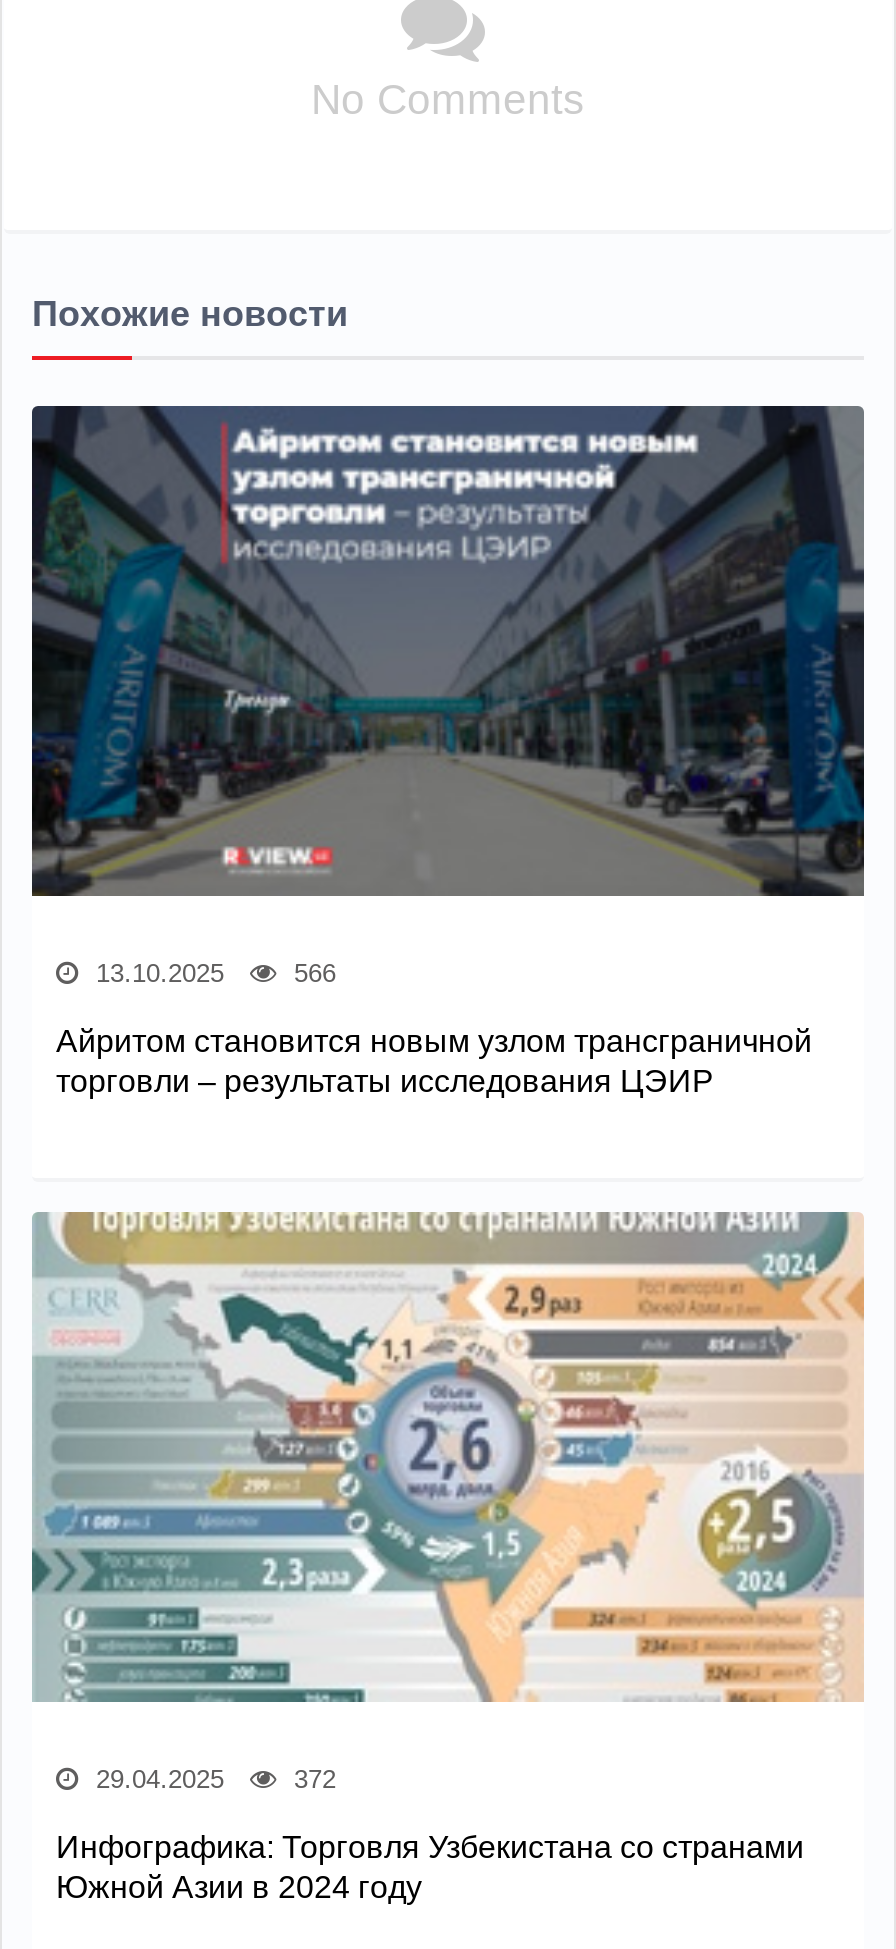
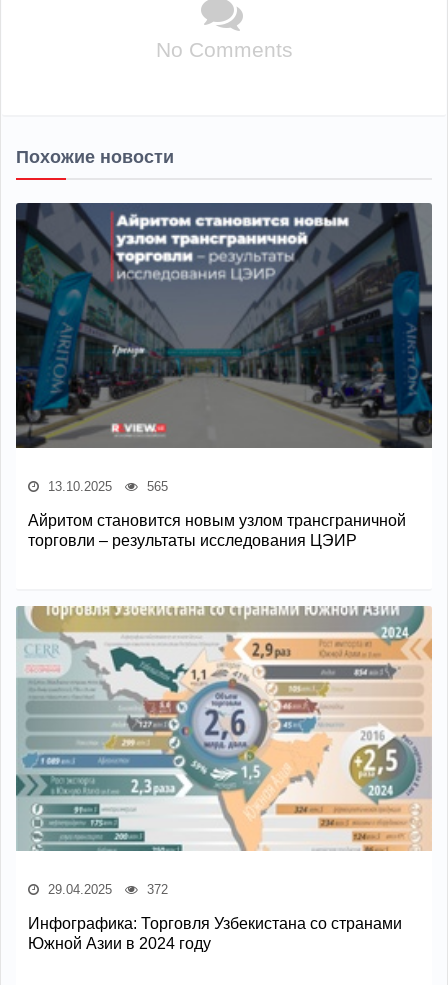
- 566
+ 565
